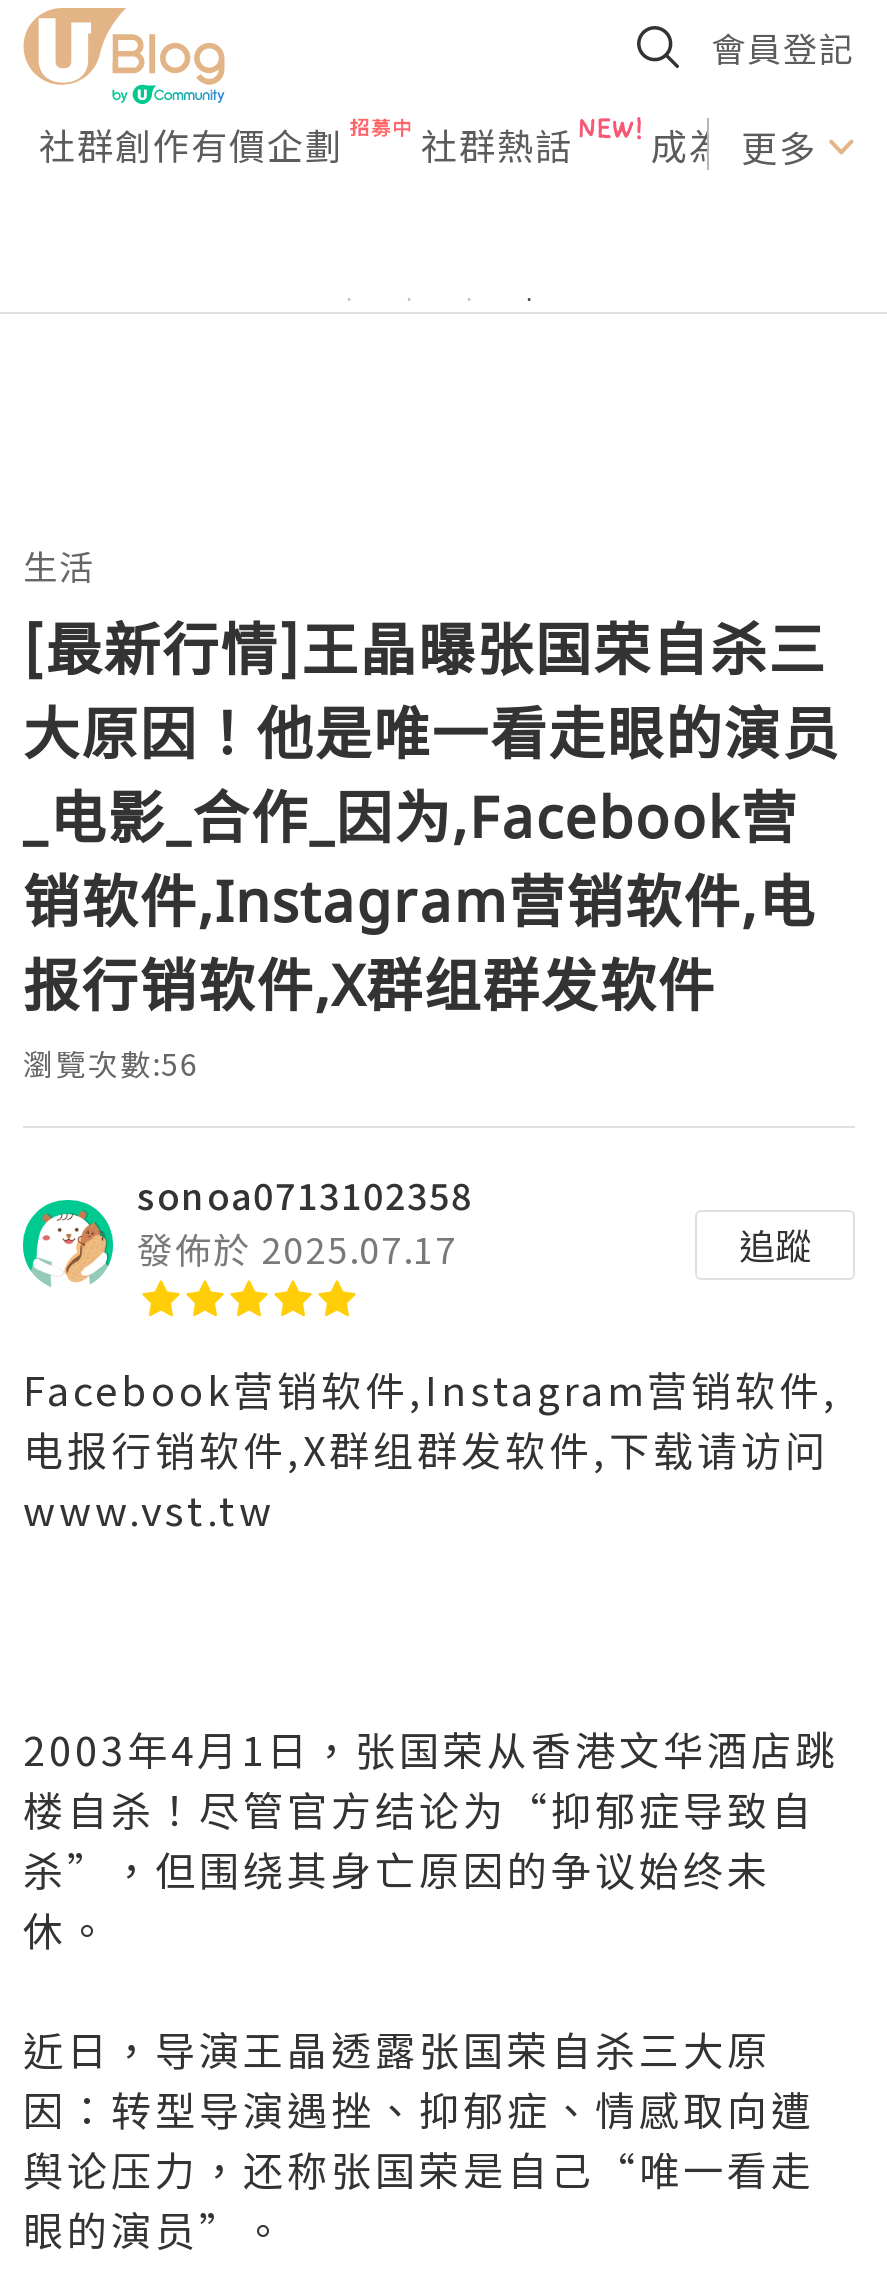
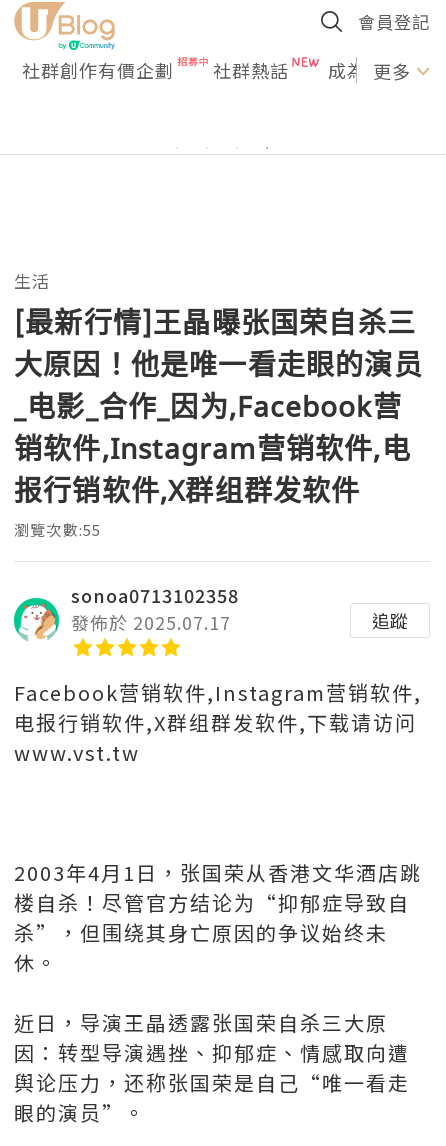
- 瀏覽次數:56
+ 瀏覽次數:55
